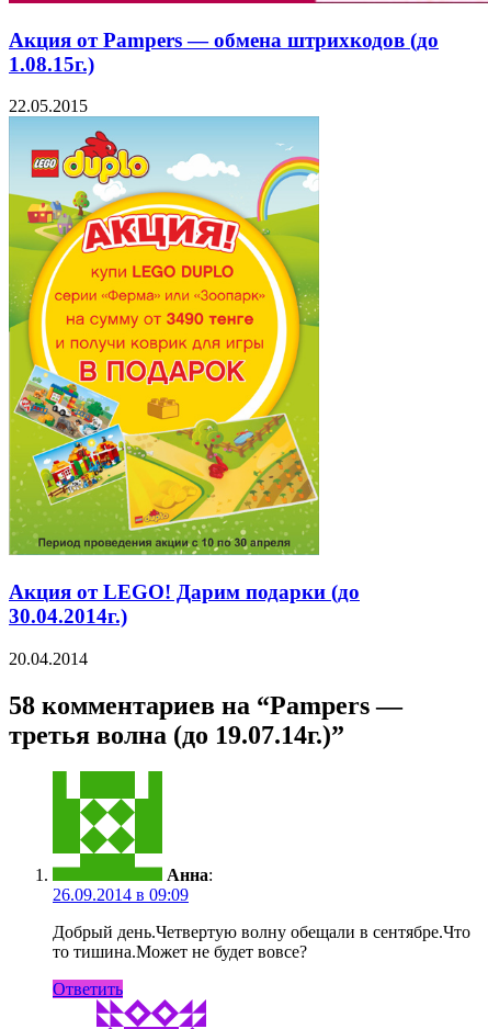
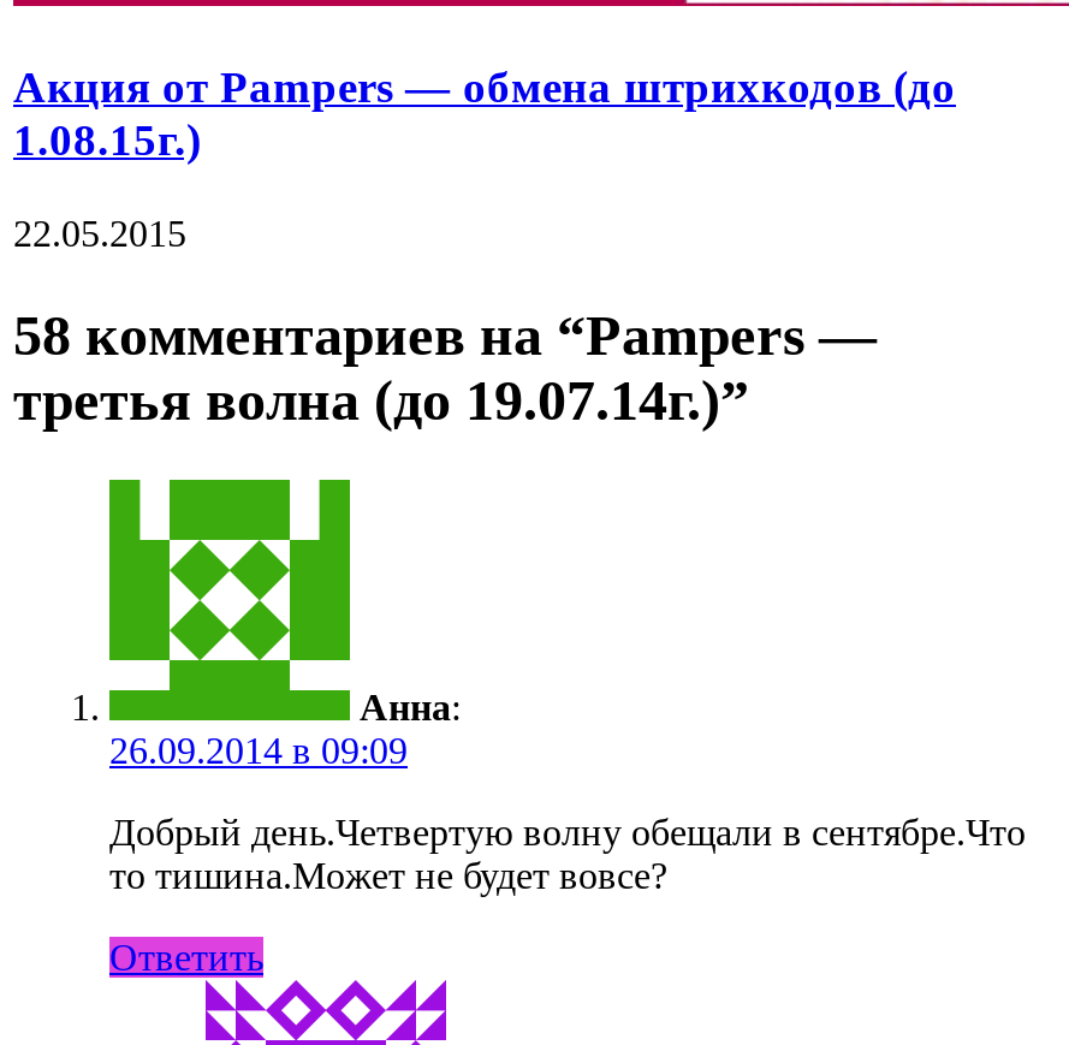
- [image]
- Акция от LEGO! Дарим подарки (до
- 30.04.2014г.)
- 20.04.2014
